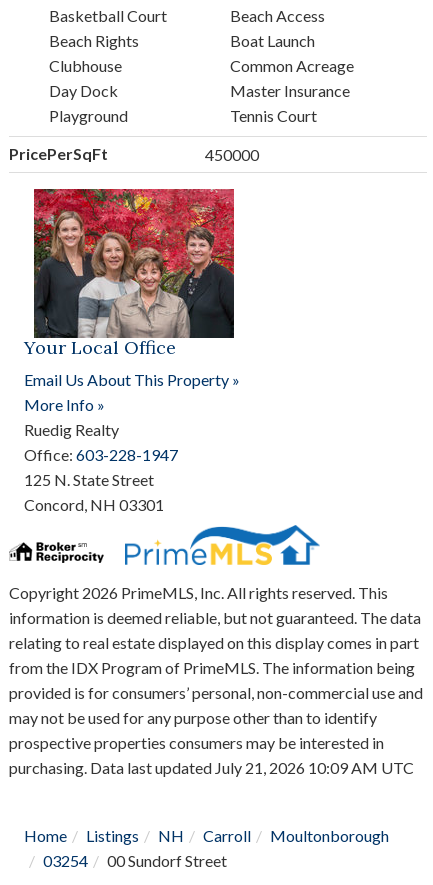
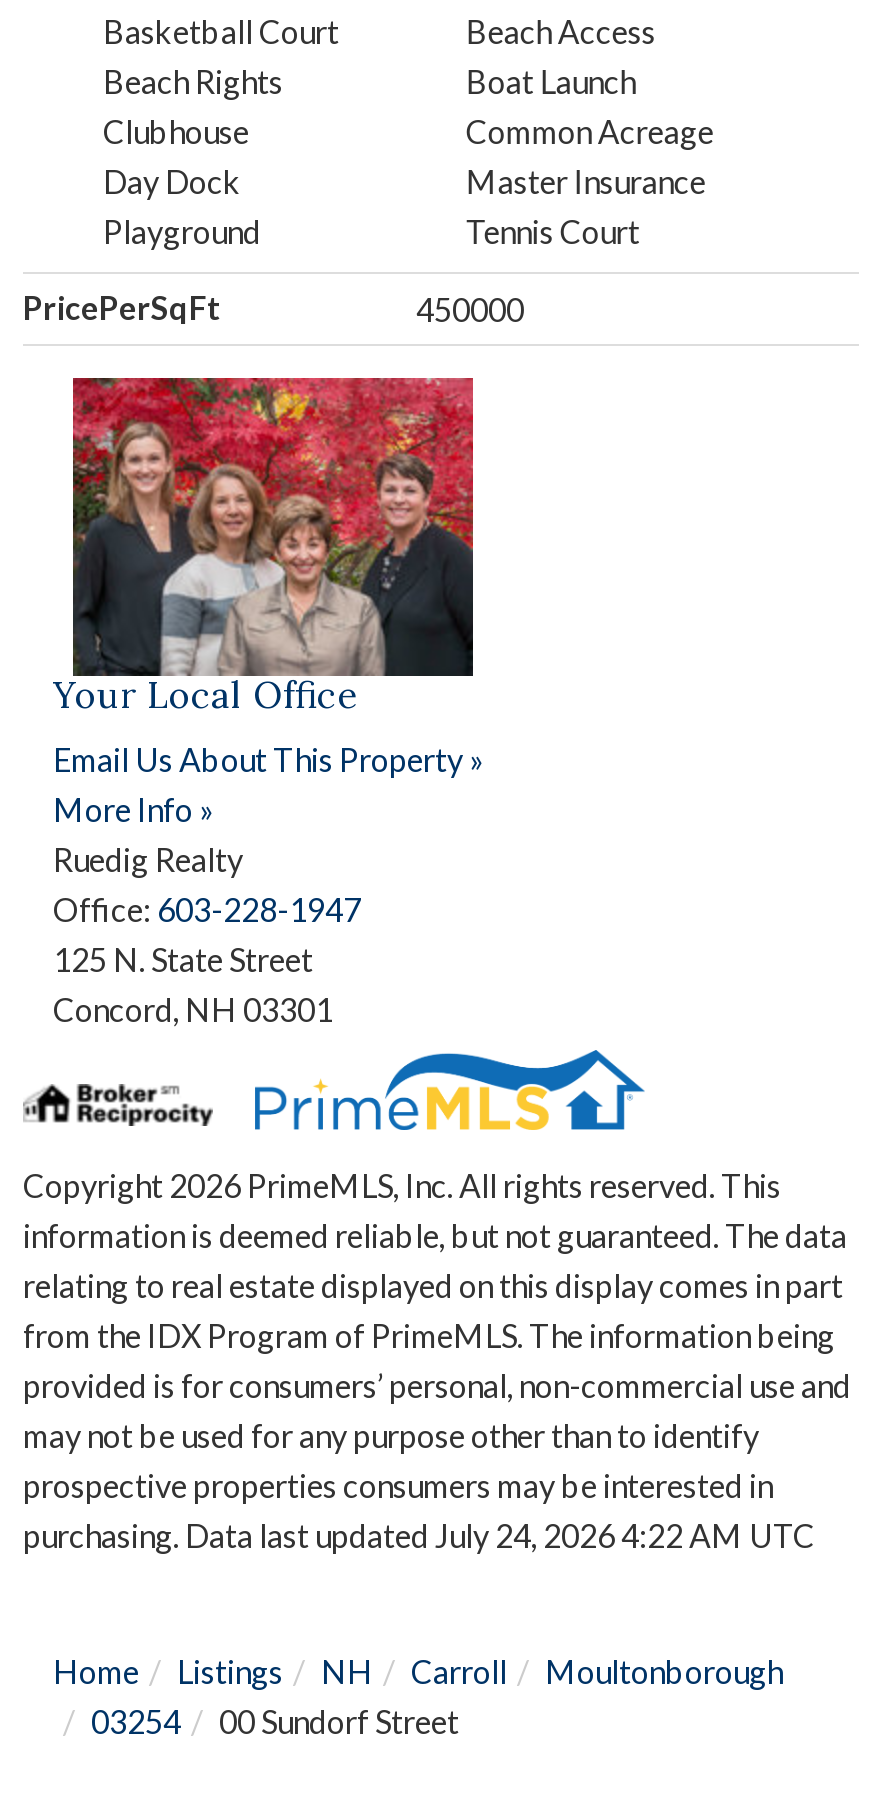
- purchasing. Data last updated July 21, 2026 10:09 AM UTC
+ purchasing. Data last updated July 24, 2026 4:22 AM UTC
